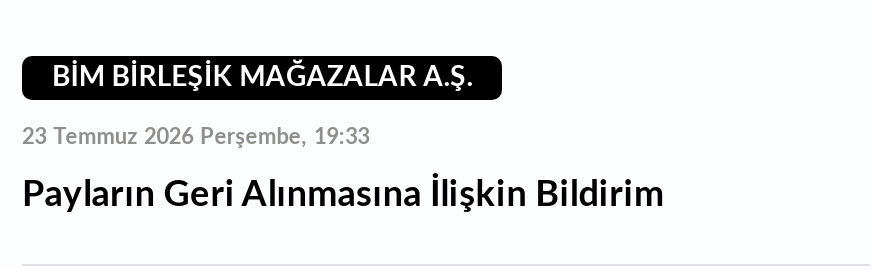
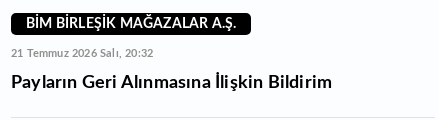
- 23 Temmuz 2026 Perşembe, 19:33
+ 21 Temmuz 2026 Salı, 20:32
